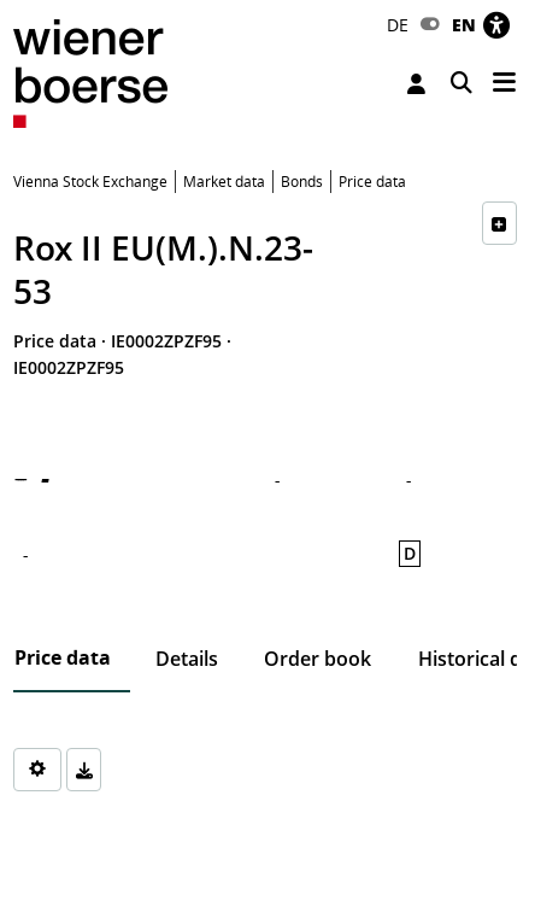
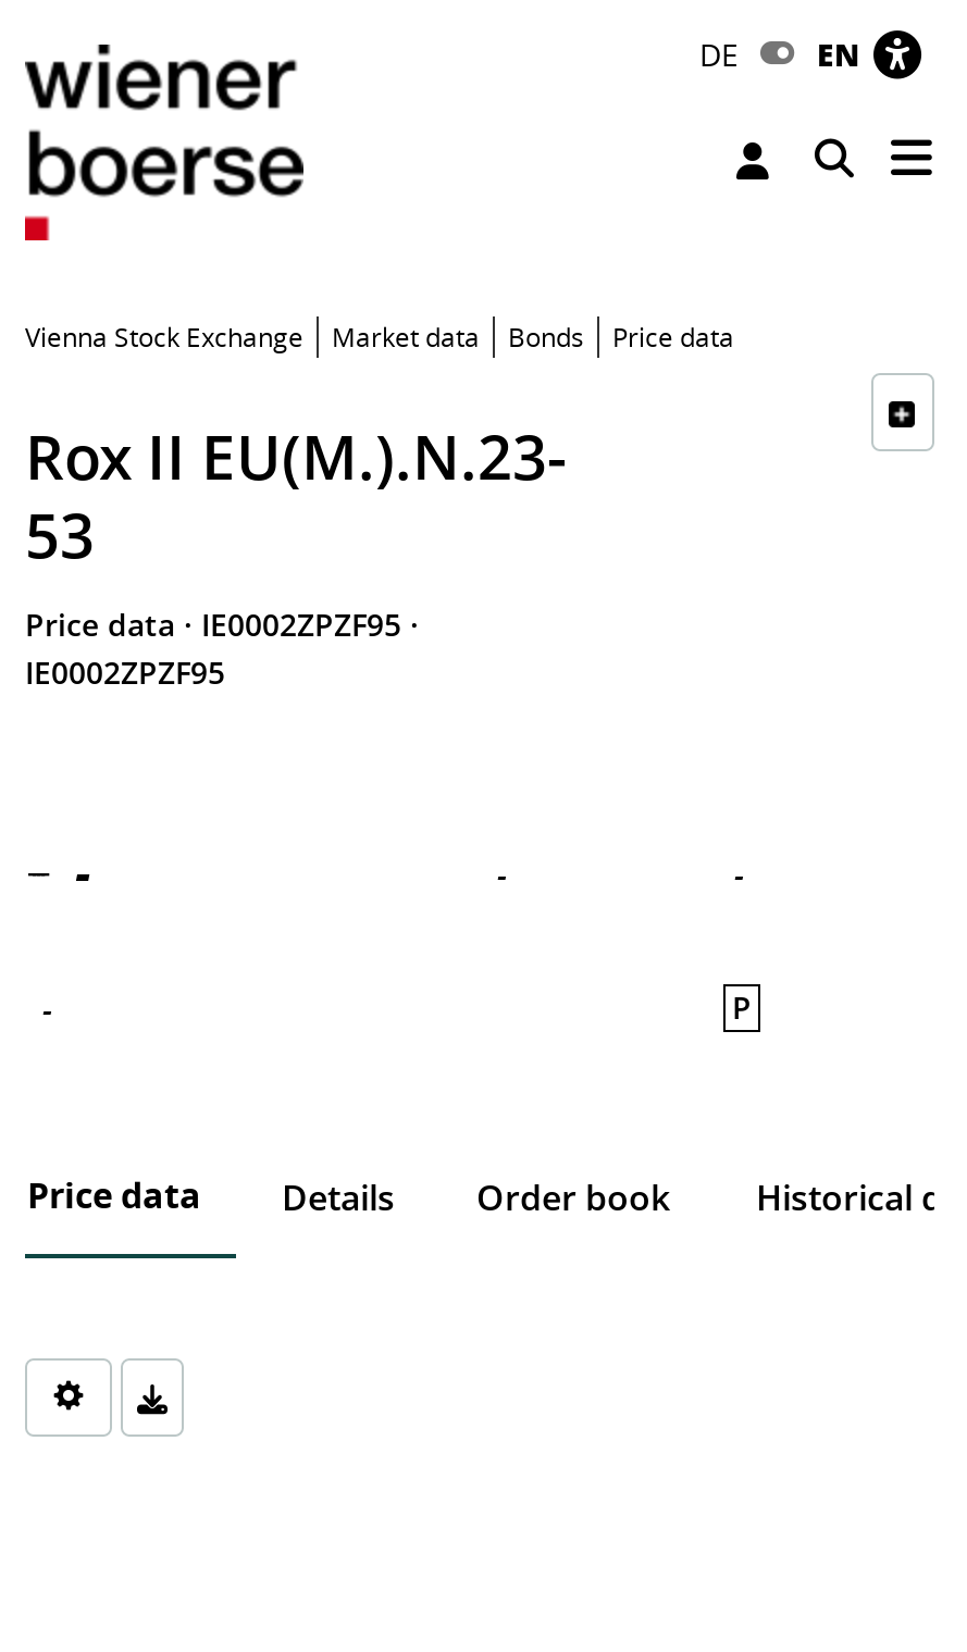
- D
+ P
